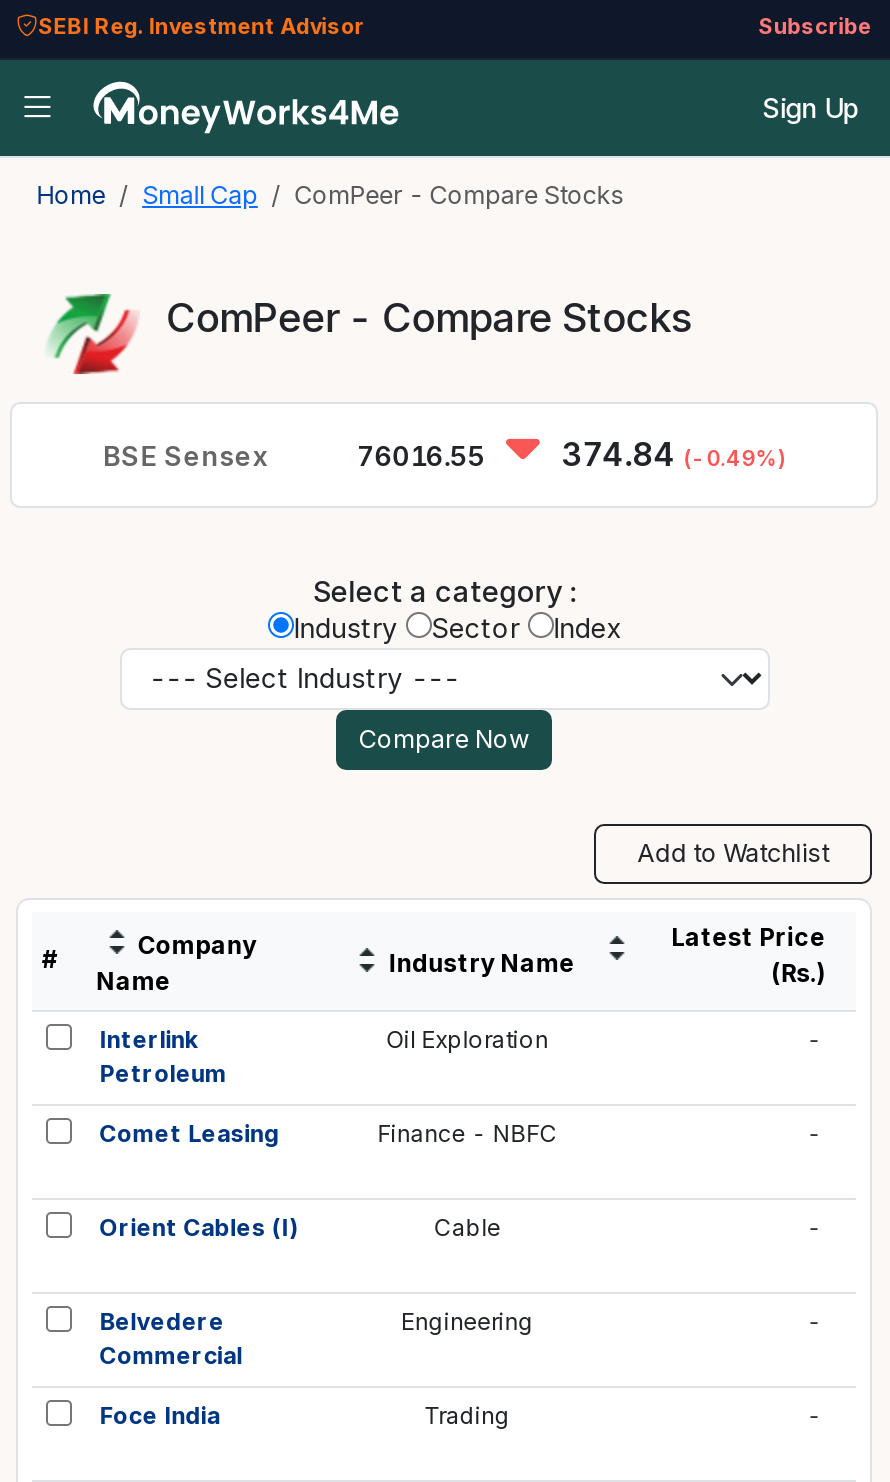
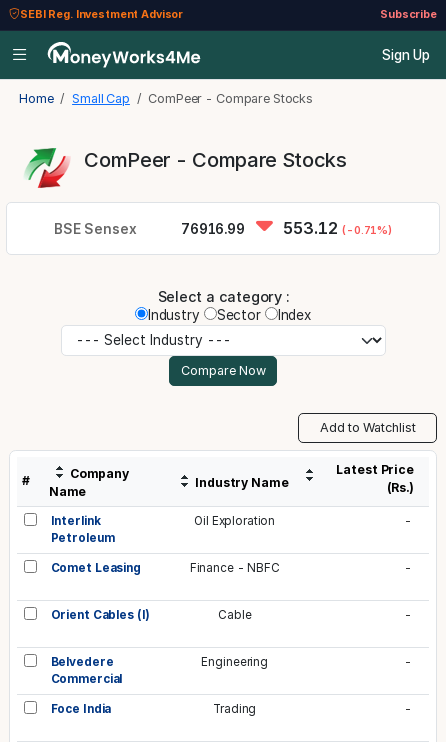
- 76016.55
+ 76916.99

- 374.84 (-0.49%)
+ 553.12 (-0.71%)
